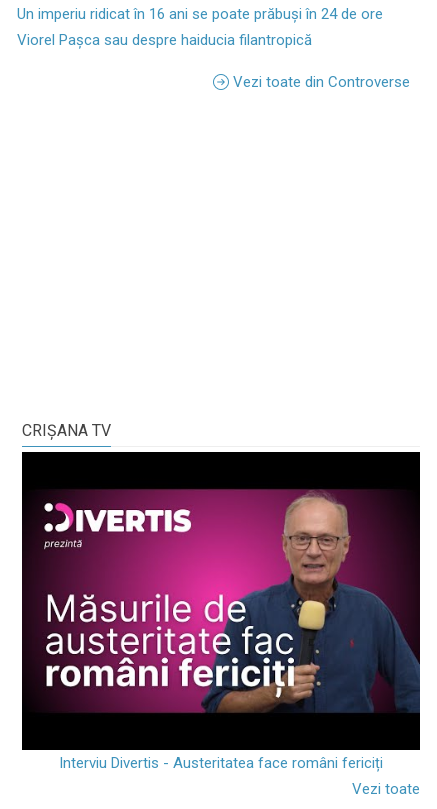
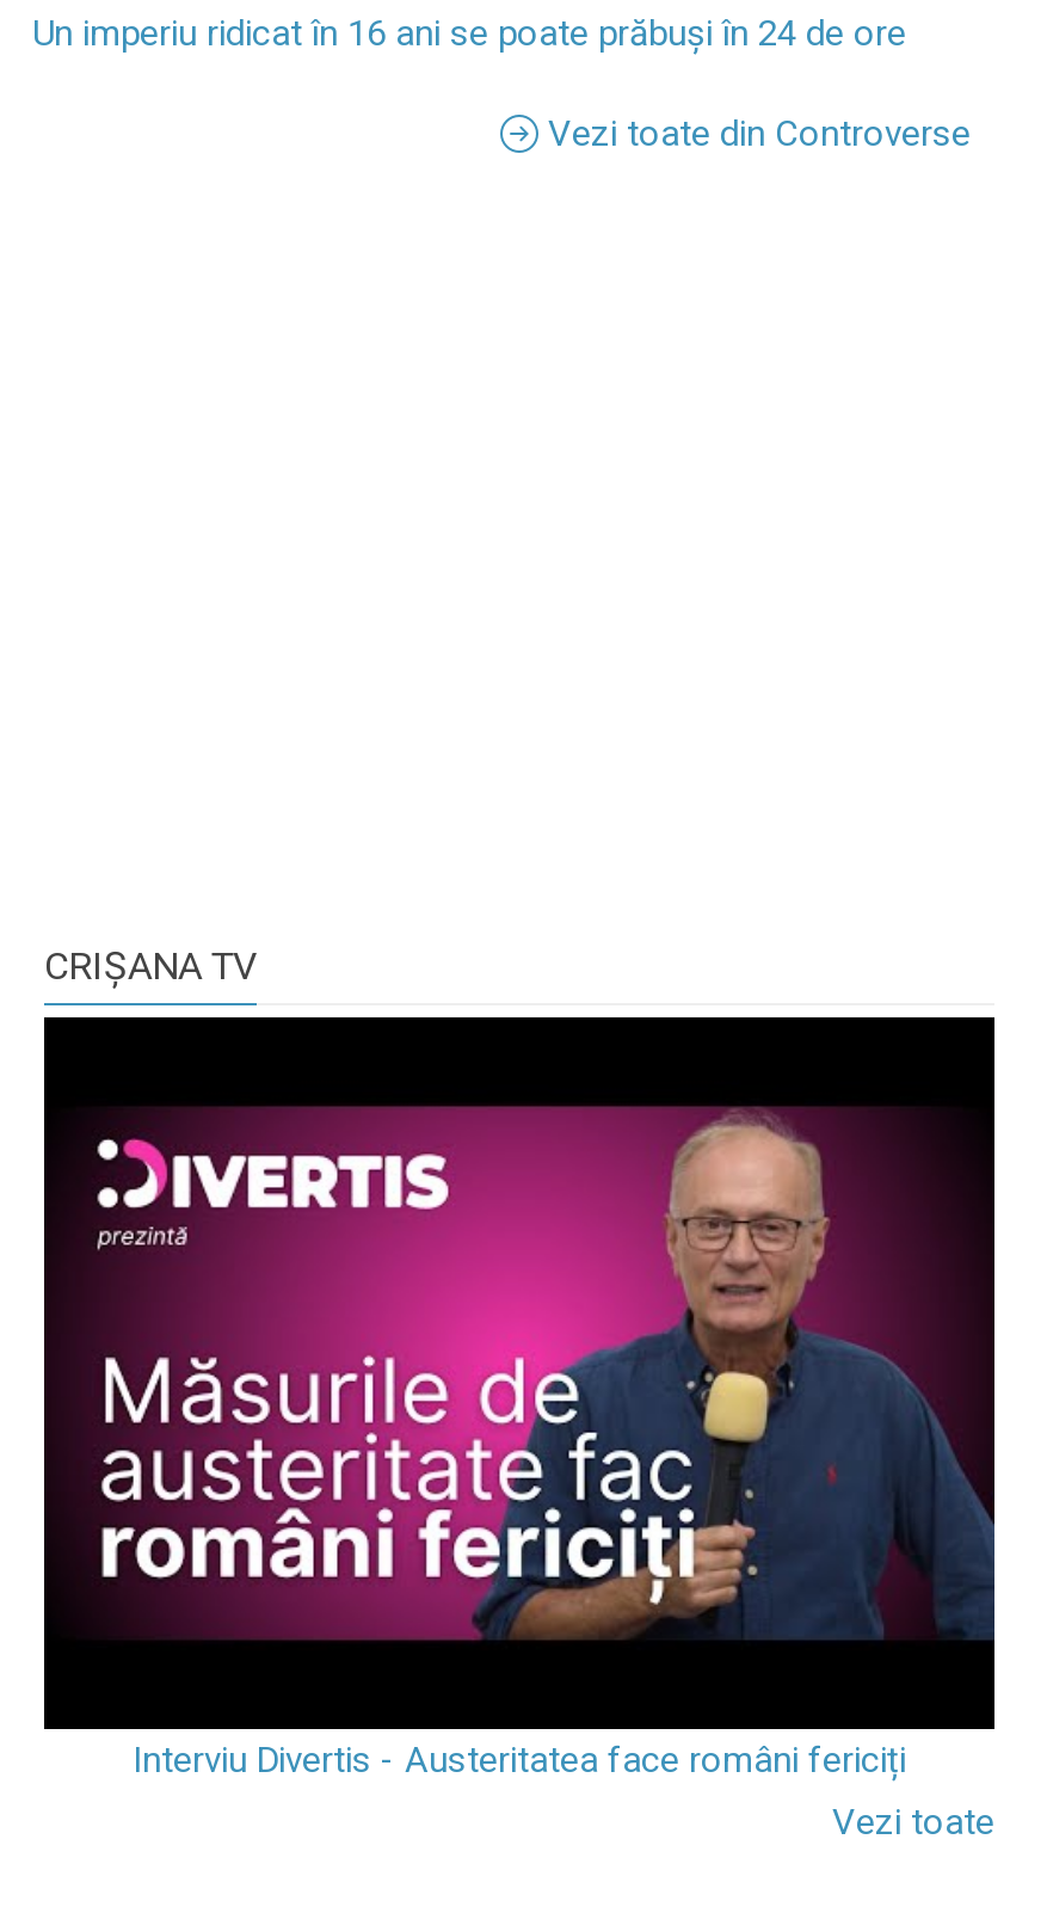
- Viorel Pașca sau despre haiducia filantropică
